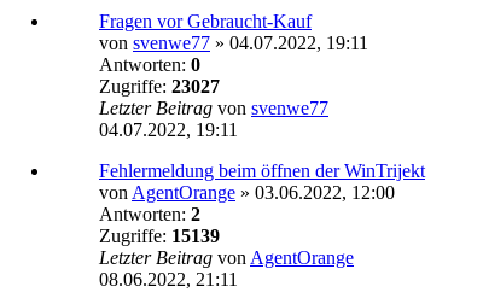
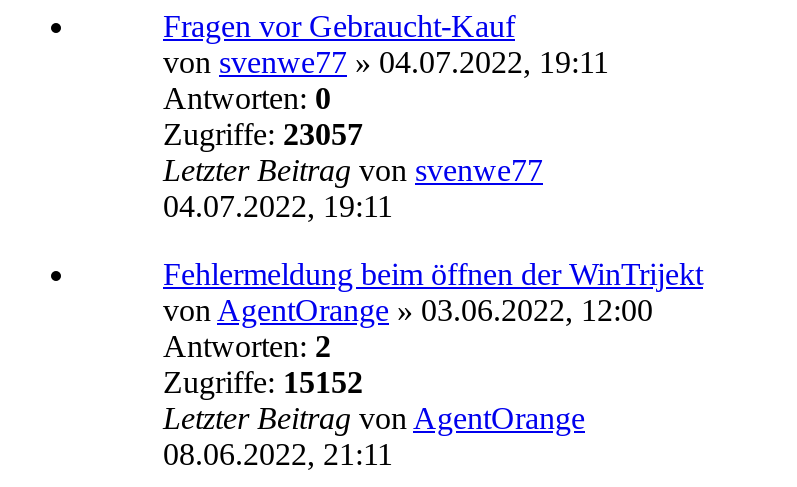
- Zugriffe: 23027
+ Zugriffe: 23057

- Zugriffe: 15139
+ Zugriffe: 15152
